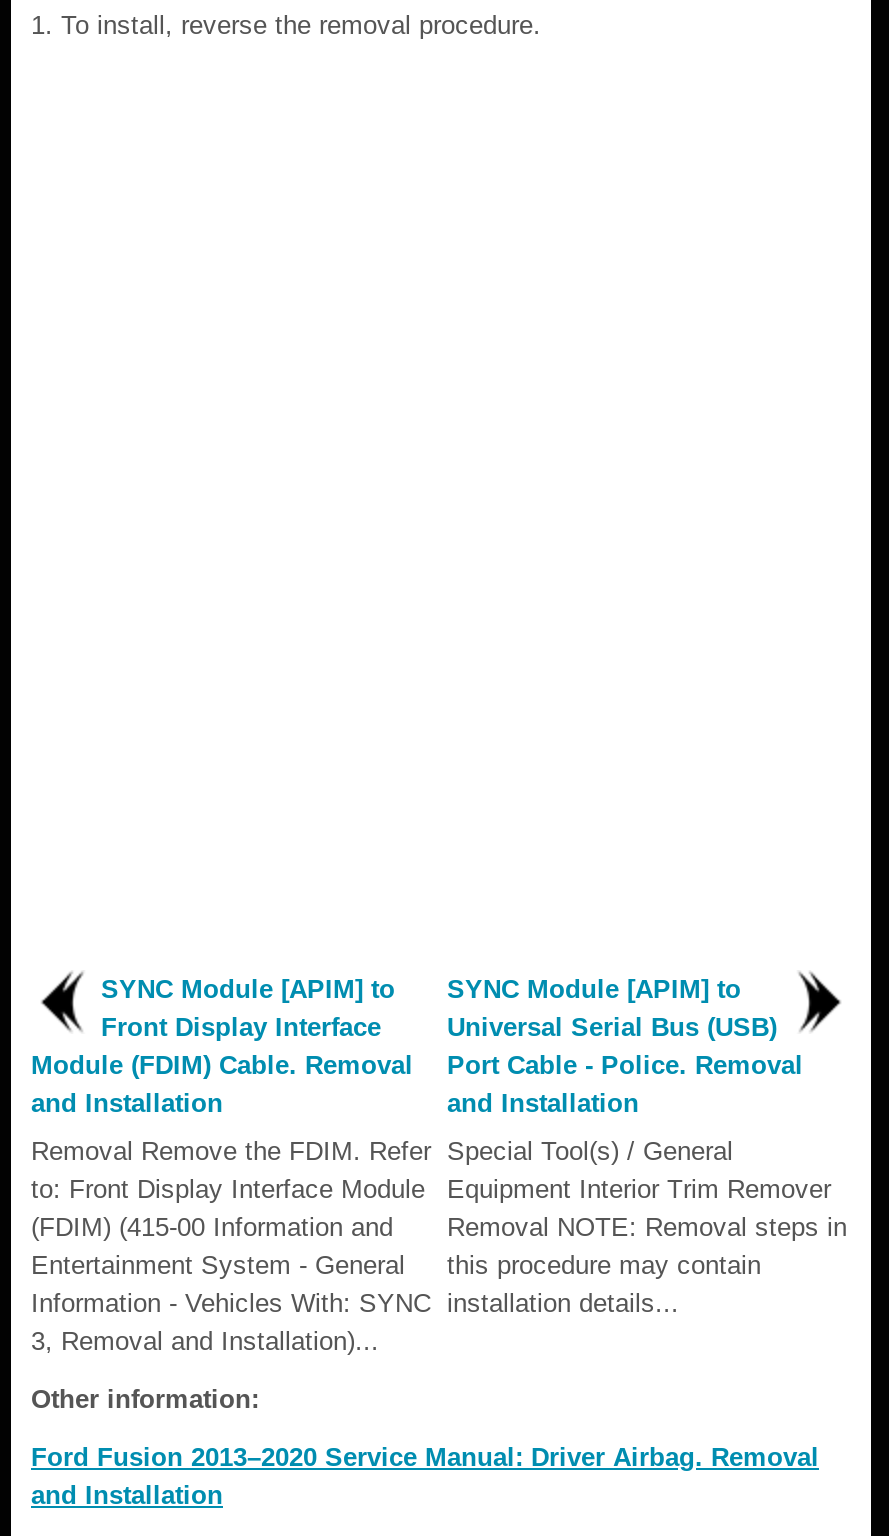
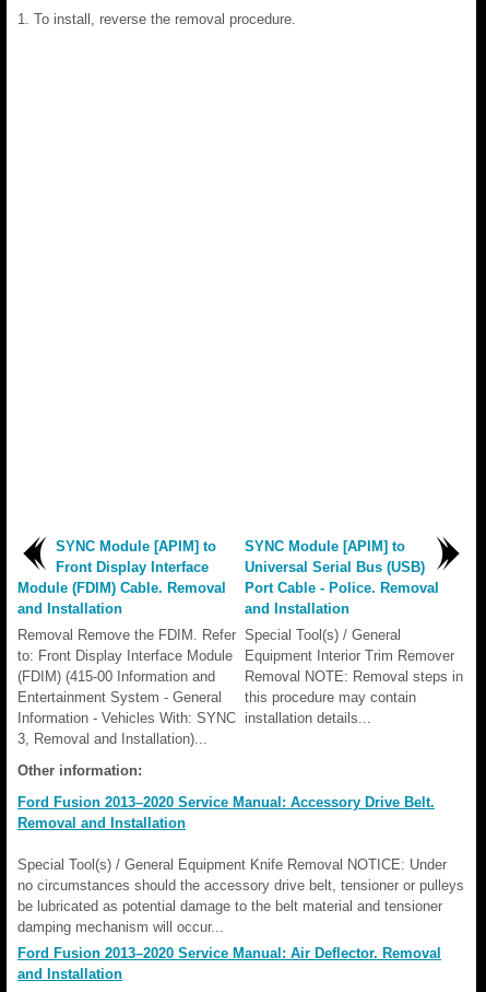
- Ford Fusion 2013–2020 Service Manual: Driver Airbag. Removal
+ Ford Fusion 2013–2020 Service Manual: Accessory Drive Belt.
+ Removal and Installation
+ Special Tool(s) / General Equipment Knife Removal NOTICE: Under
+ no circumstances should the accessory drive belt, tensioner or pulleys
+ be lubricated as potential damage to the belt material and tensioner
+ damping mechanism will occur...
+ Ford Fusion 2013–2020 Service Manual: Air Deflector. Removal
